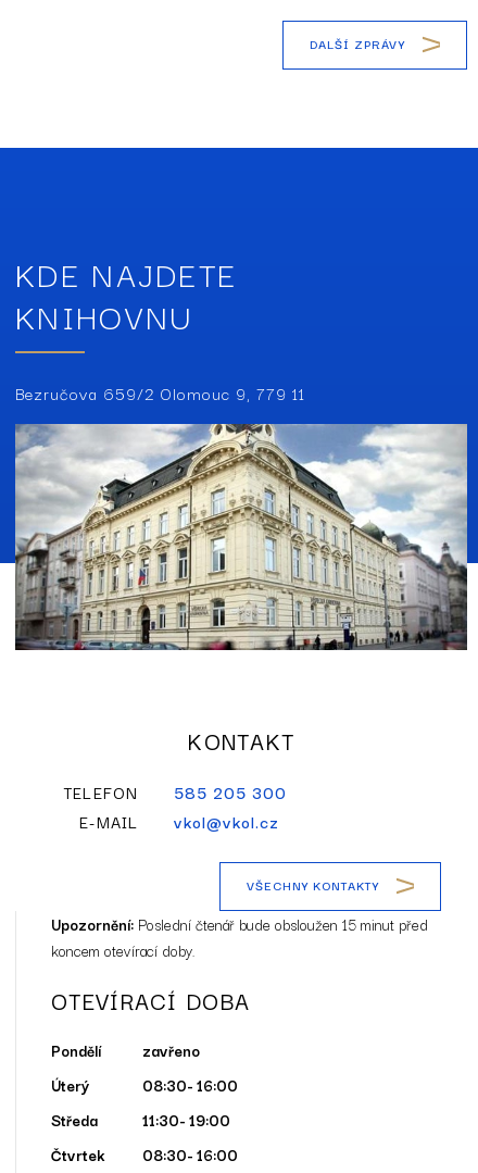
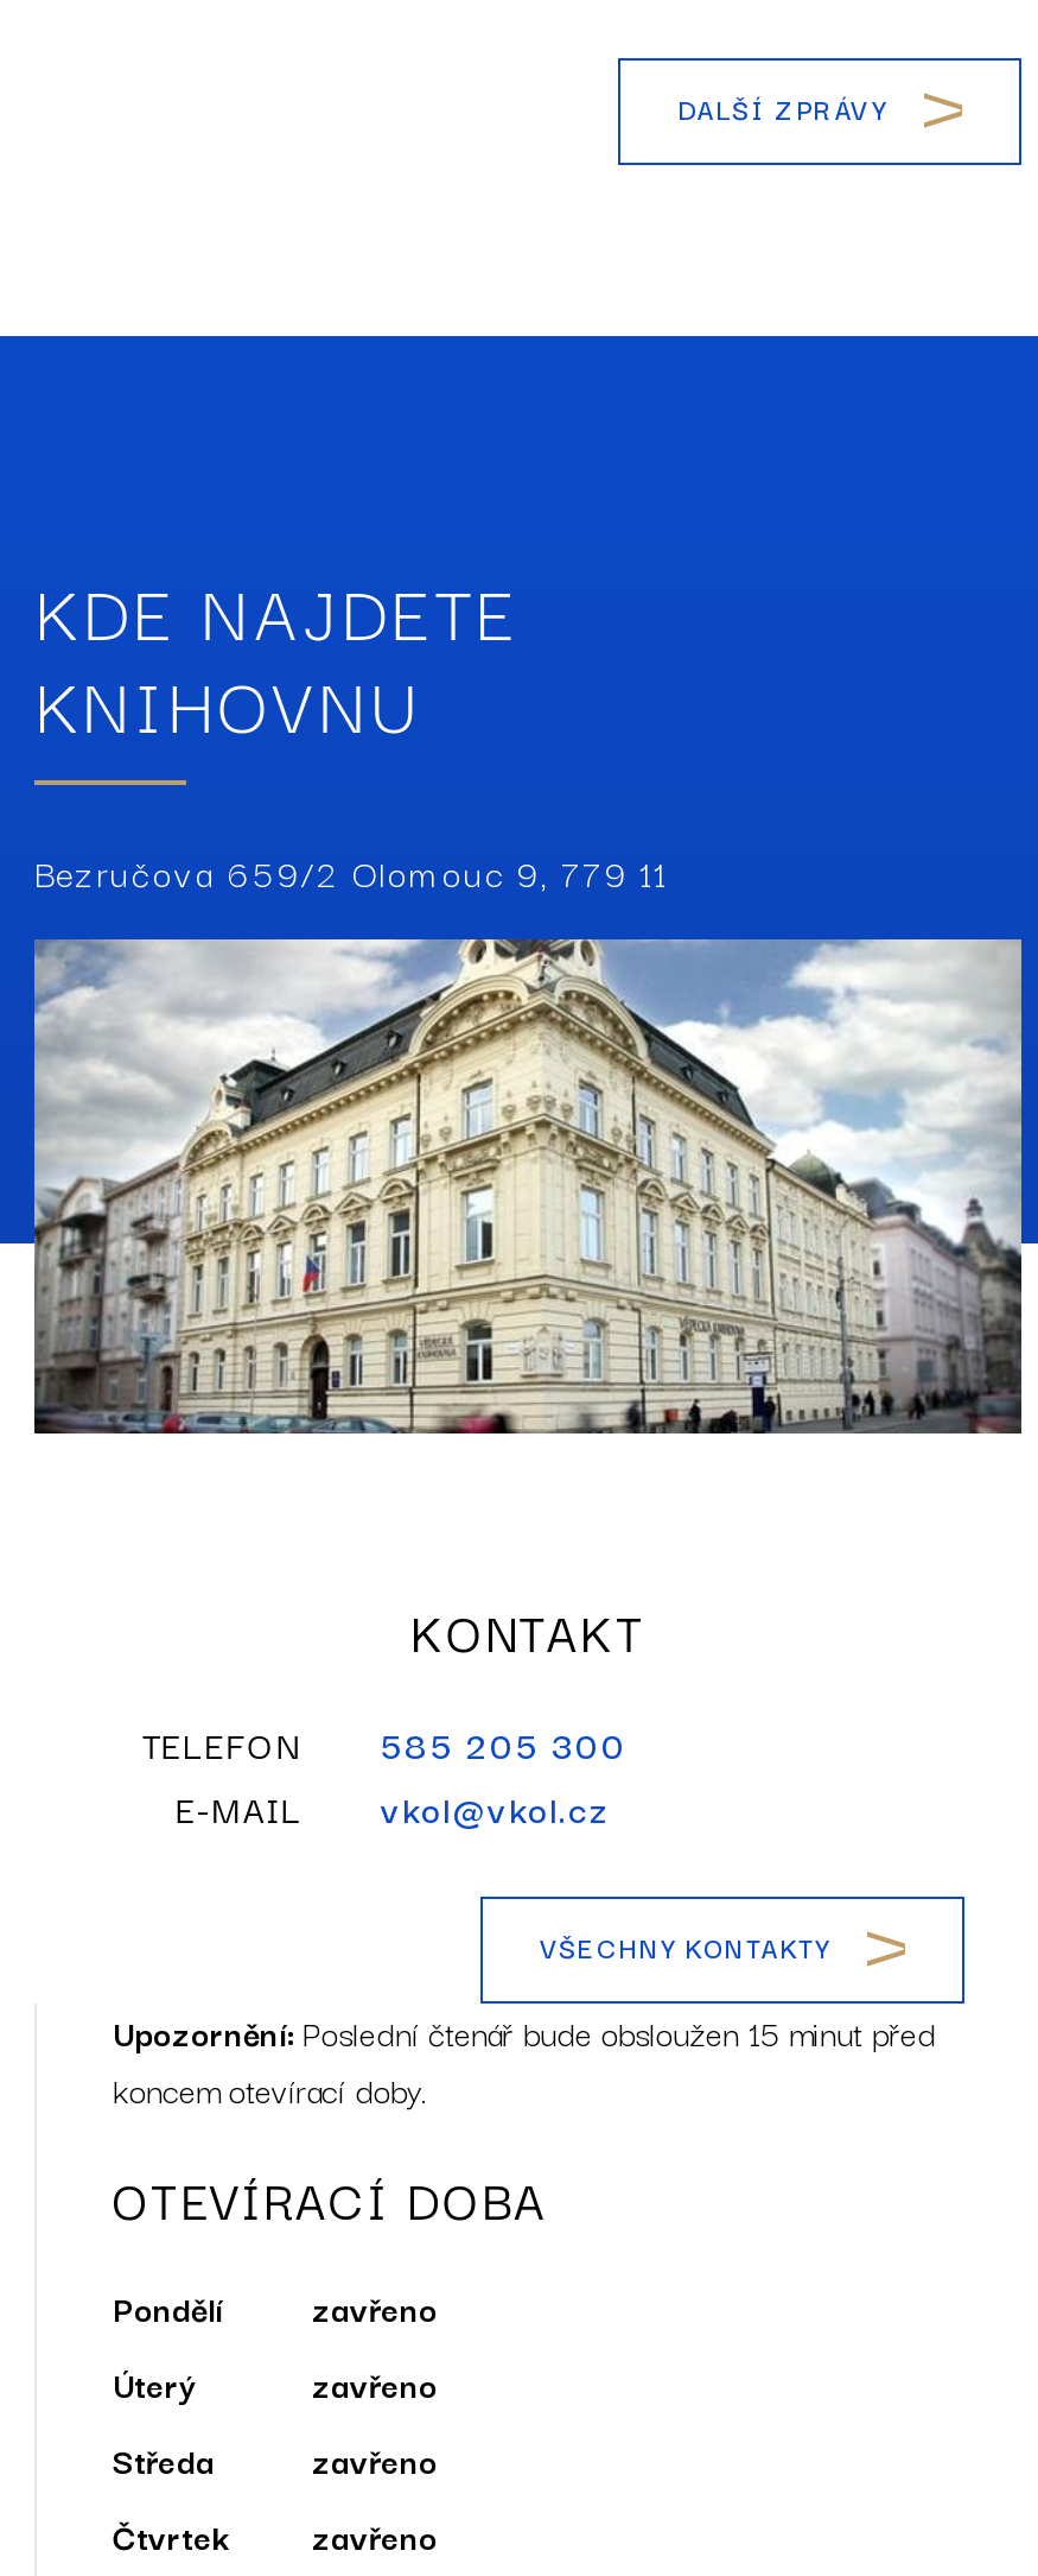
- 08:30- 16:00
+ zavřeno

- 11:30- 19:00
+ zavřeno

- 08:30- 16:00
+ zavřeno
